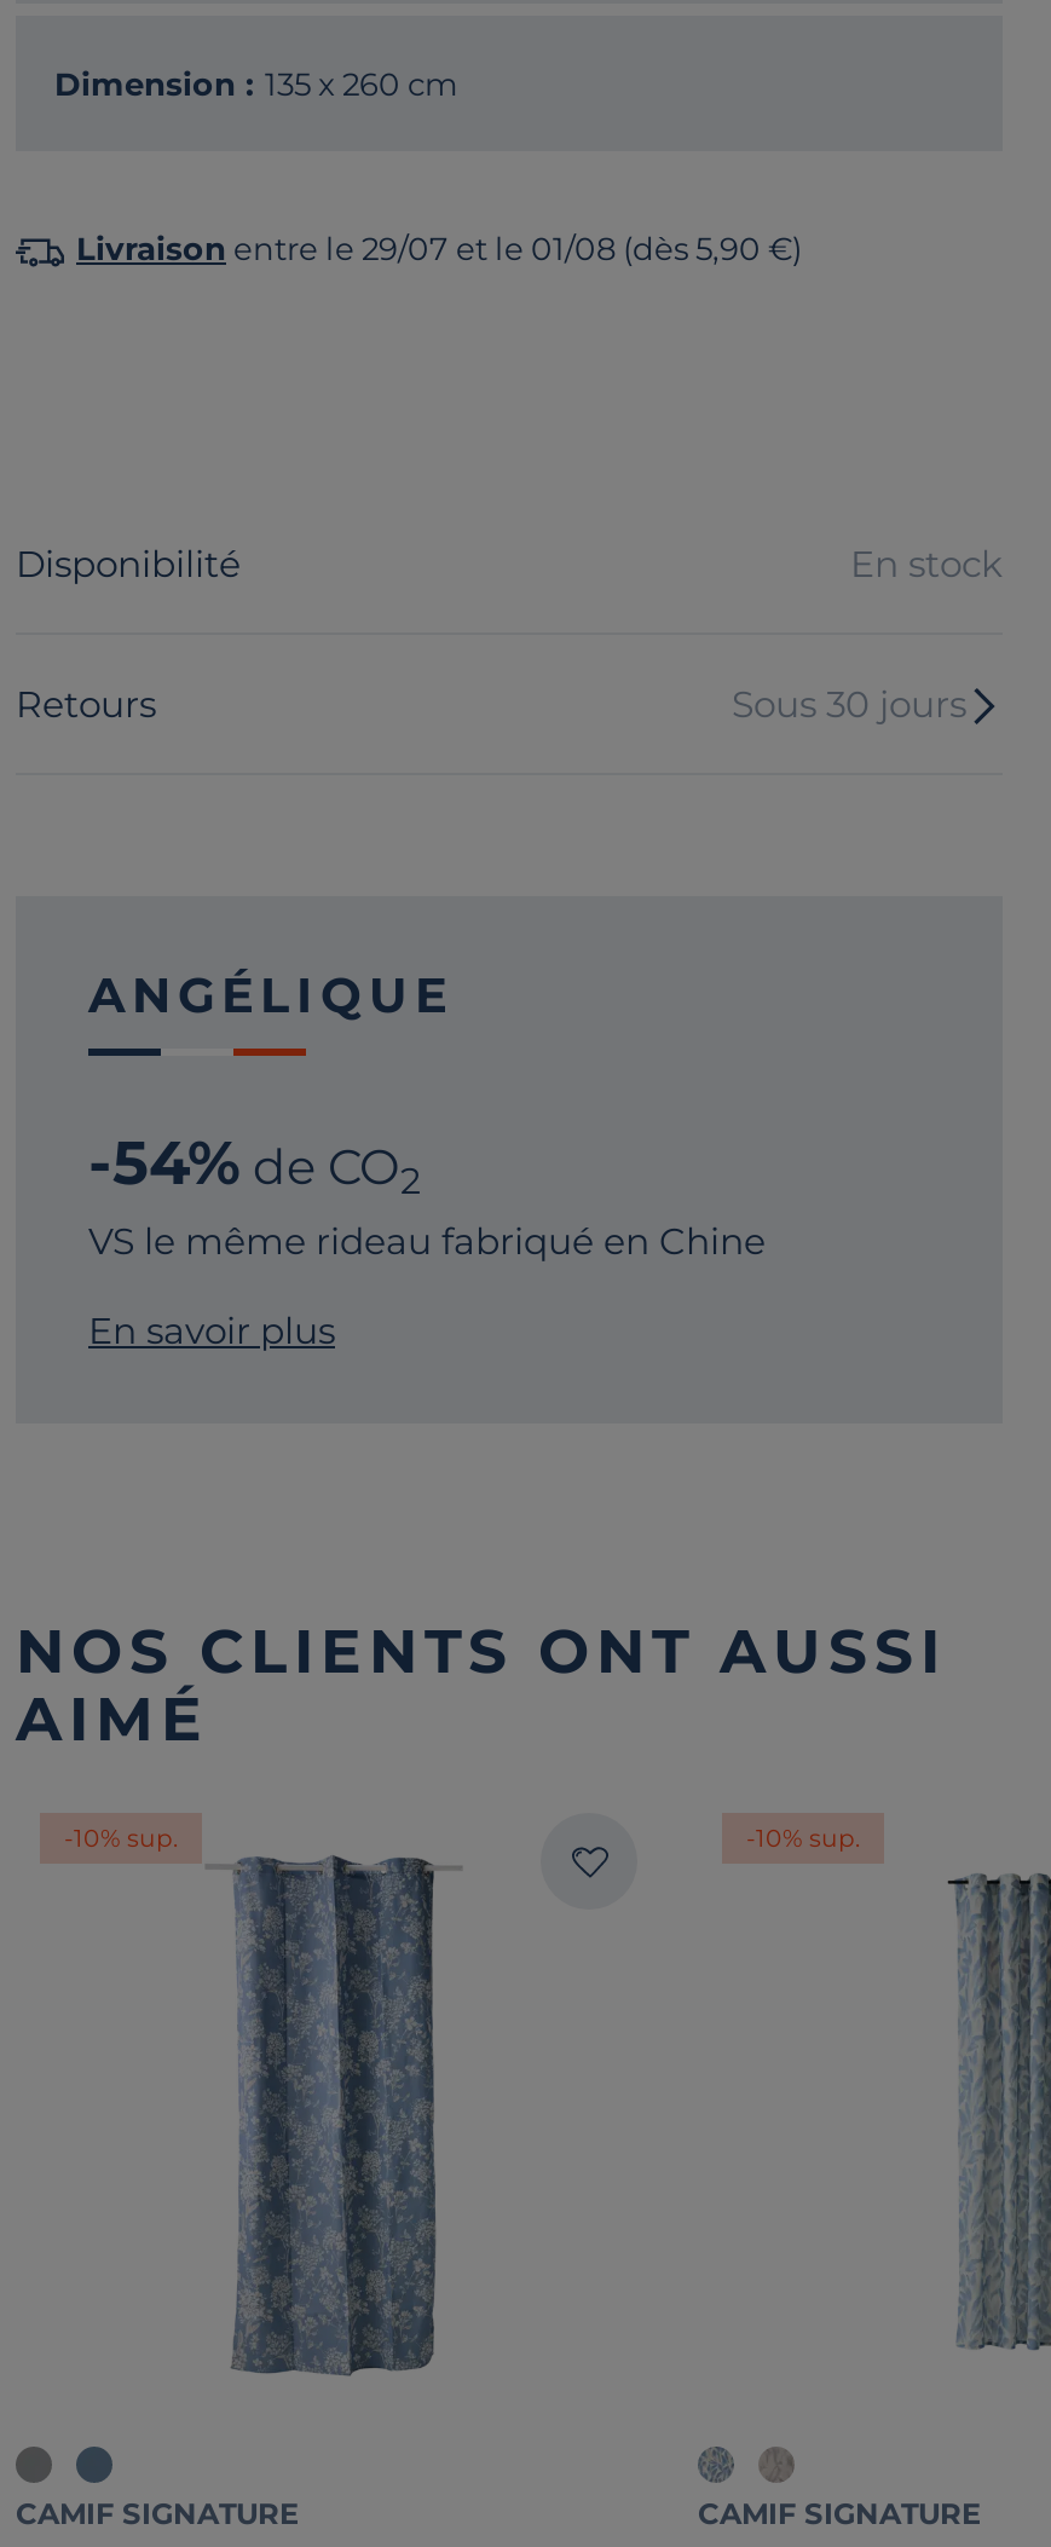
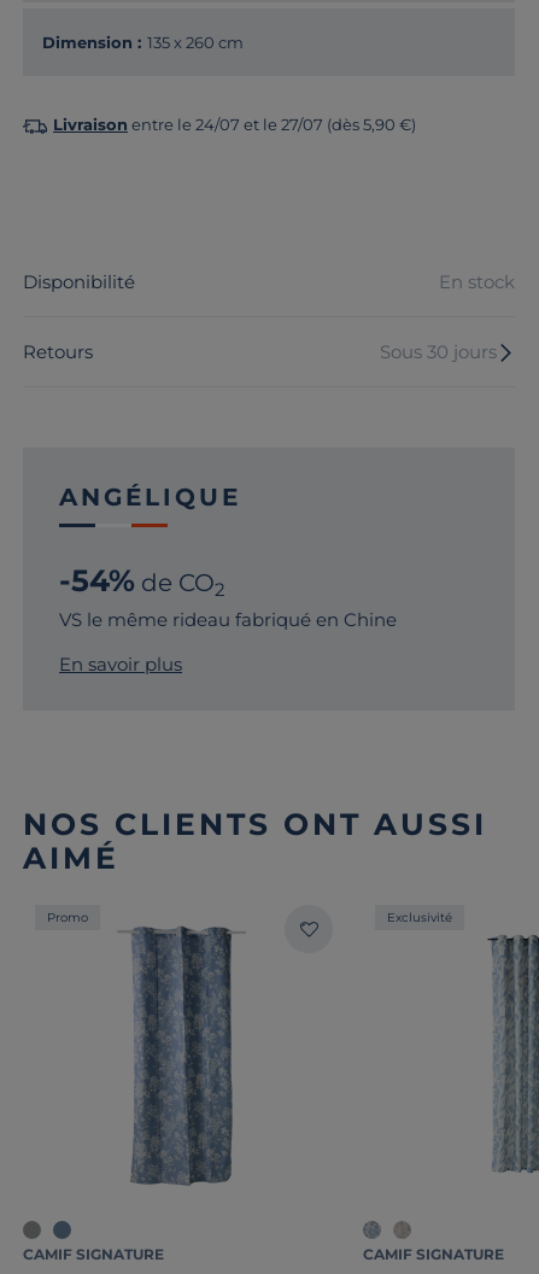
- Livraison entre le 29/07 et le 01/08 (dès 5,90 €)
+ Livraison entre le 24/07 et le 27/07 (dès 5,90 €)

- -10% sup.
+ Promo

- -10% sup.
+ Exclusivité
